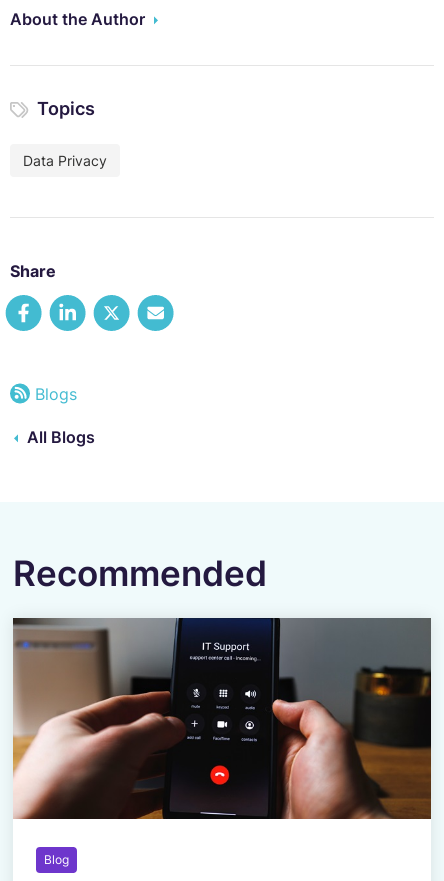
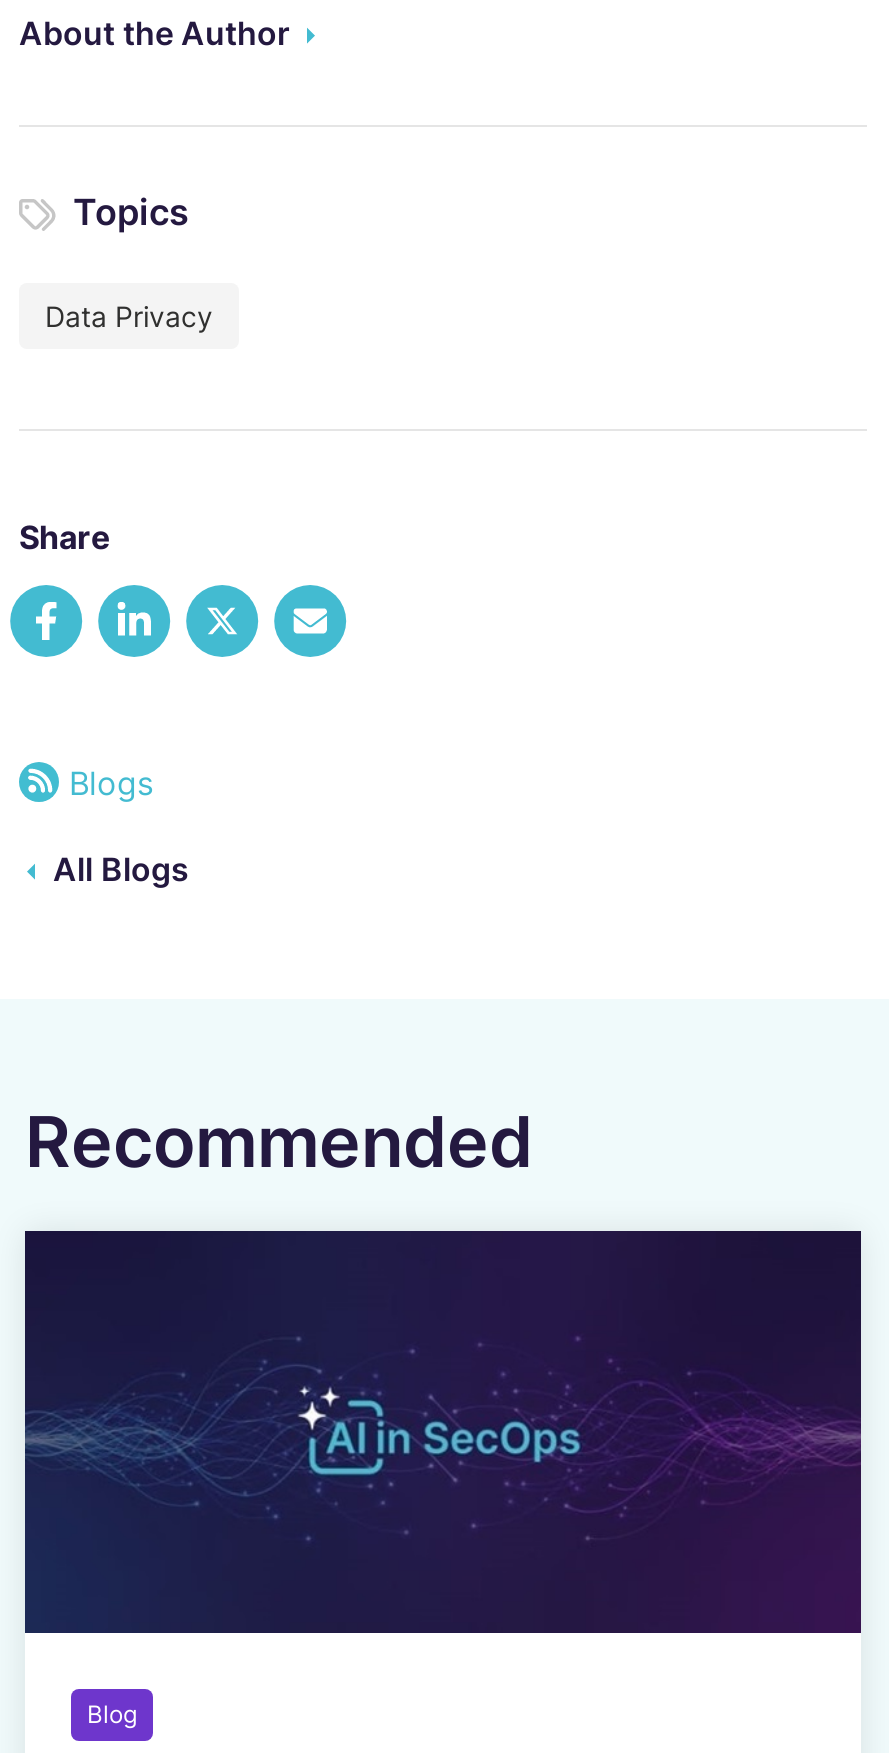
- [image]
+ [image]
